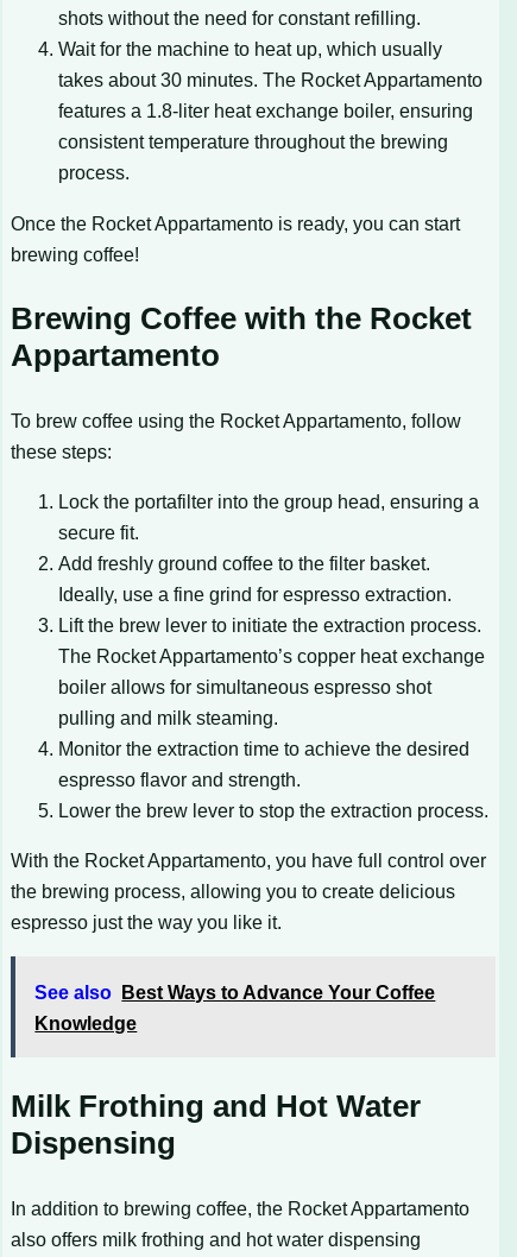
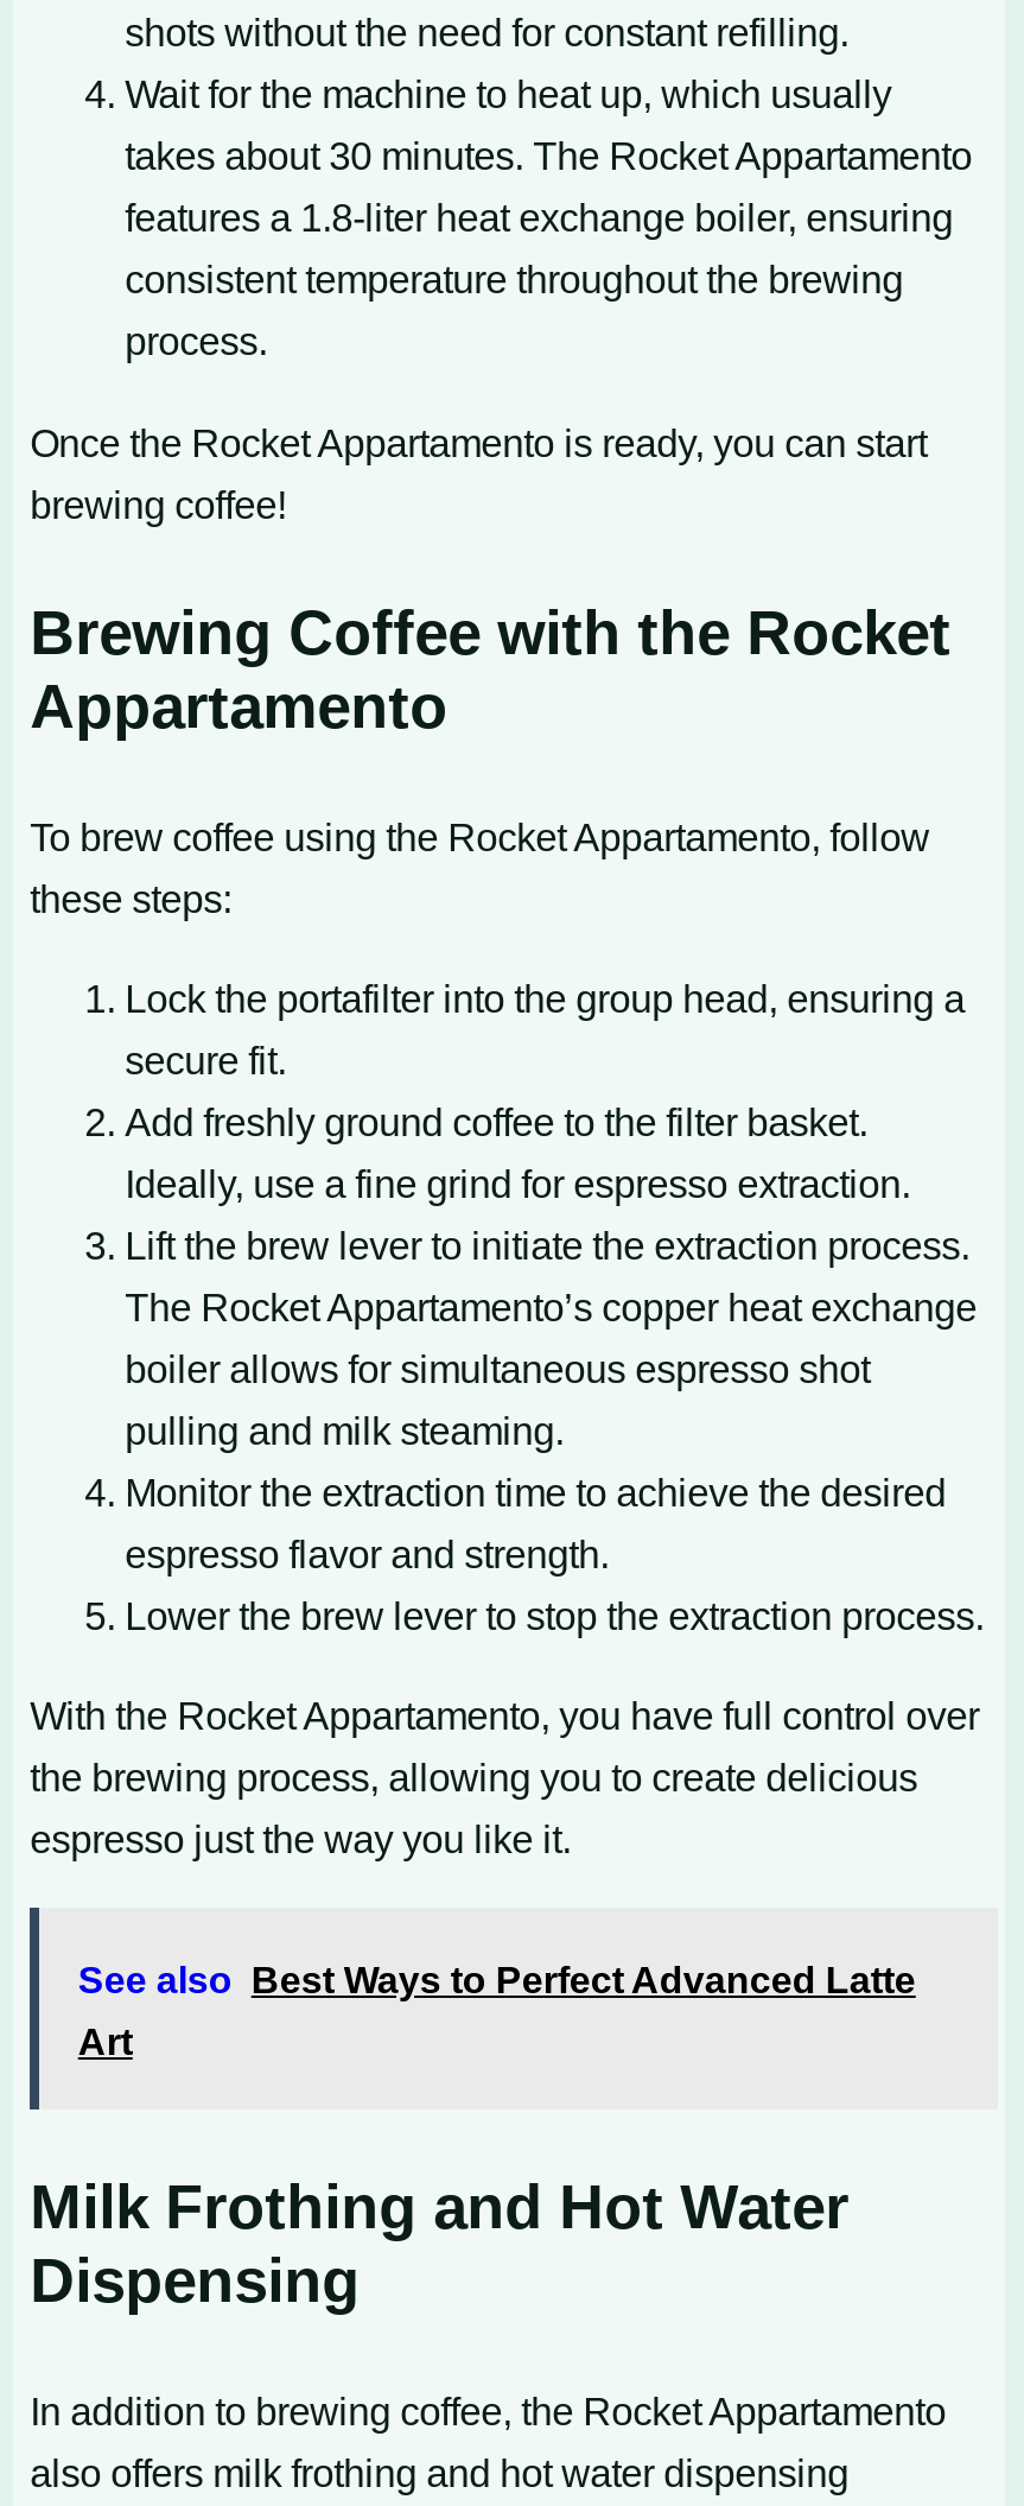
- See also Best Ways to Advance Your Coffee
+ See also Best Ways to Perfect Advanced Latte

- Knowledge
+ Art
